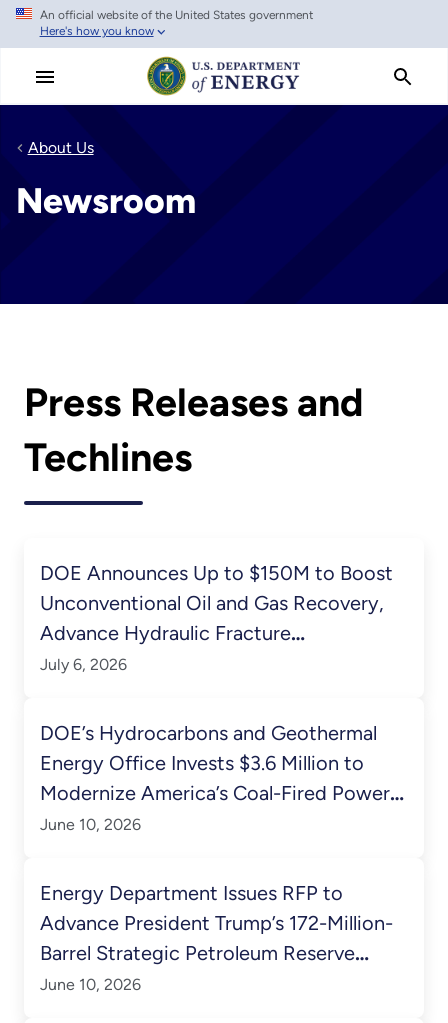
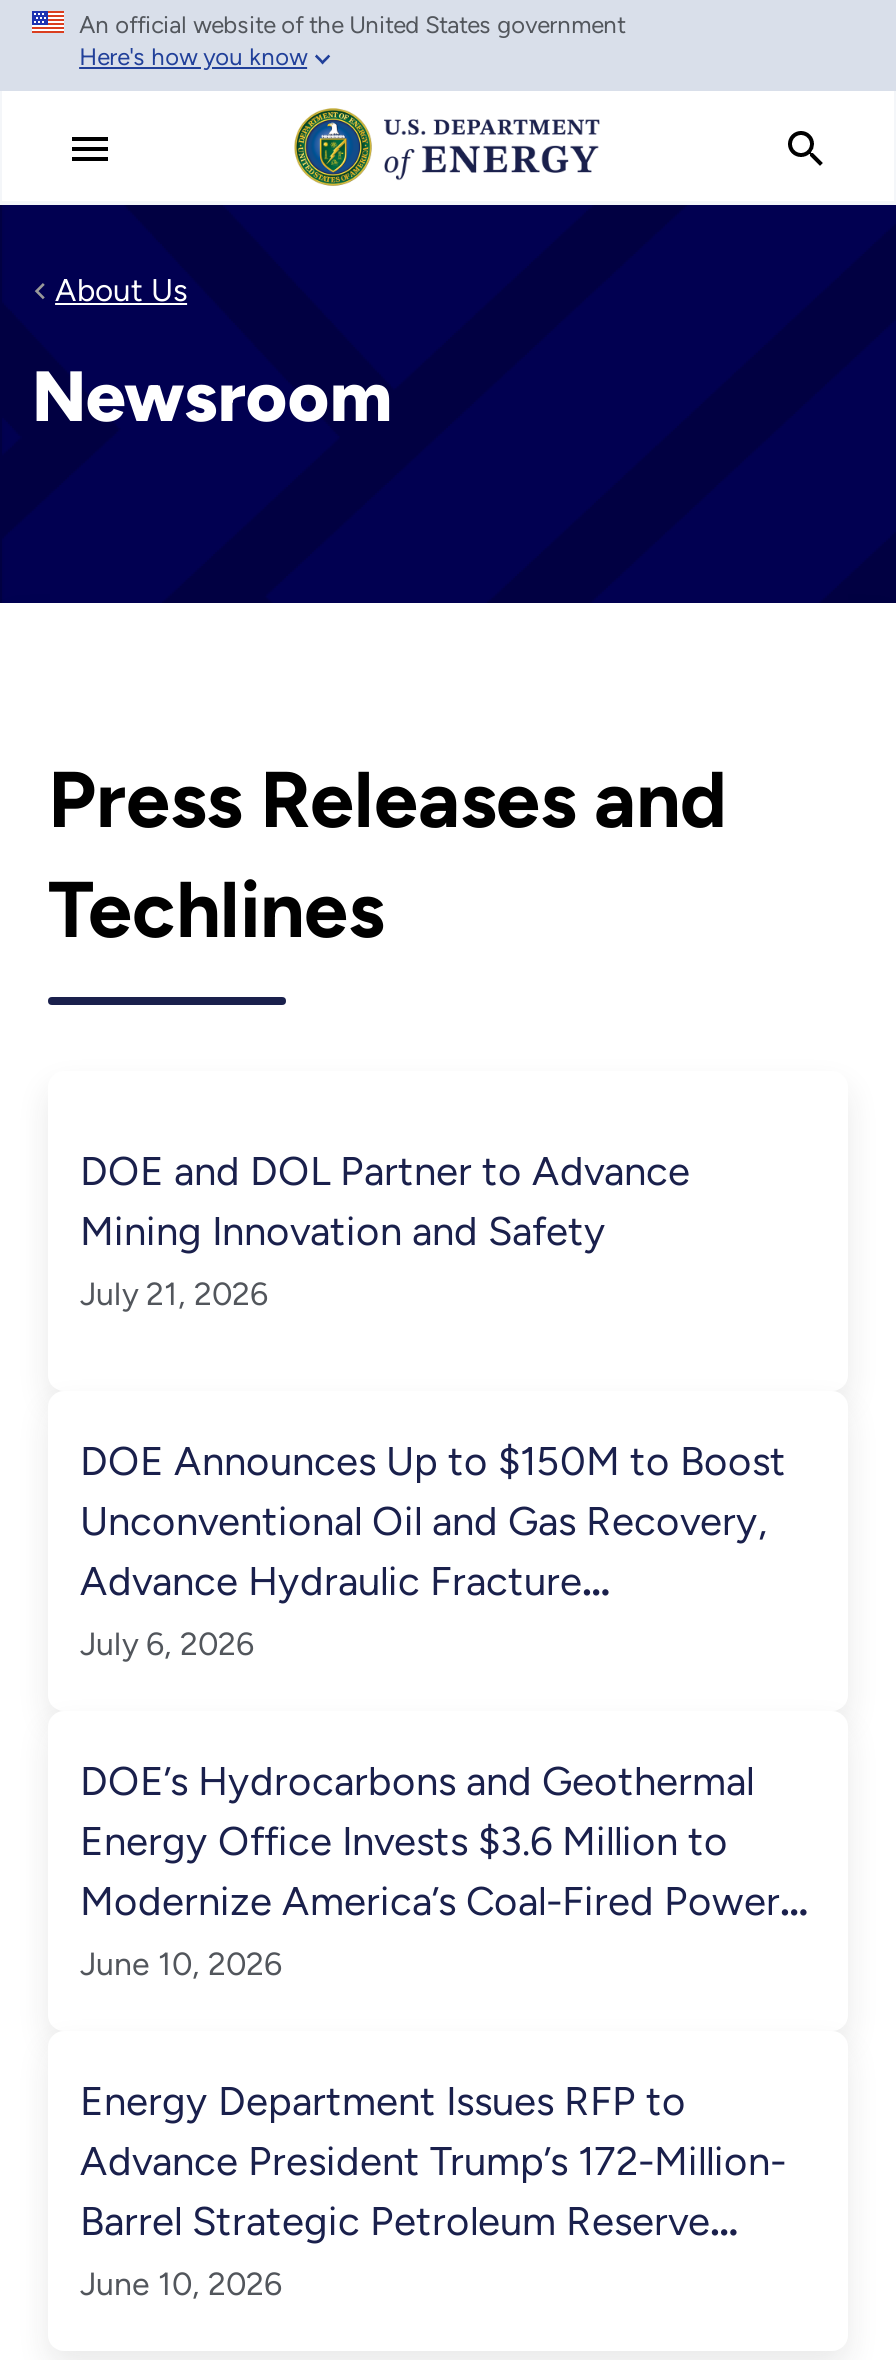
+ DOE and DOL Partner to Advance
+ Mining Innovation and Safety
+ July 21, 2026
